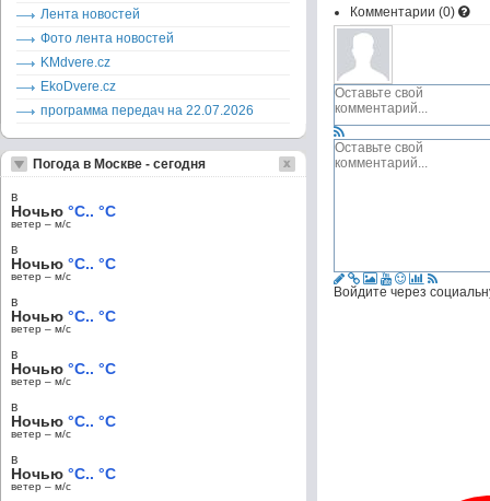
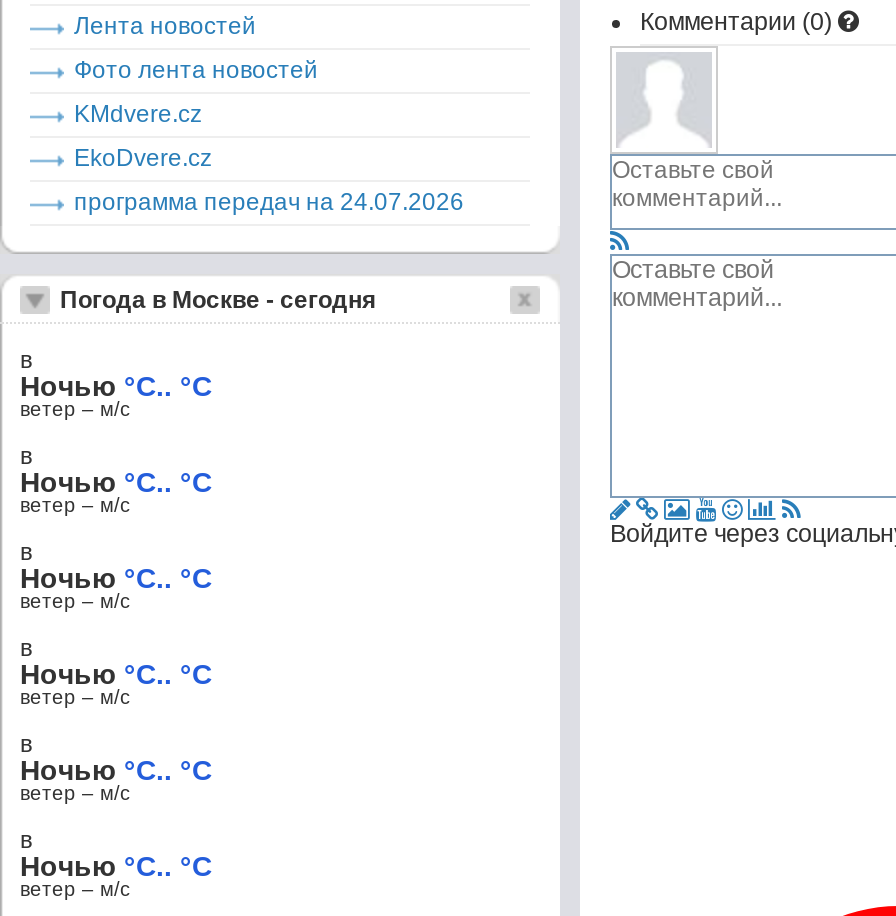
- программа передач на 22.07.2026
+ программа передач на 24.07.2026
